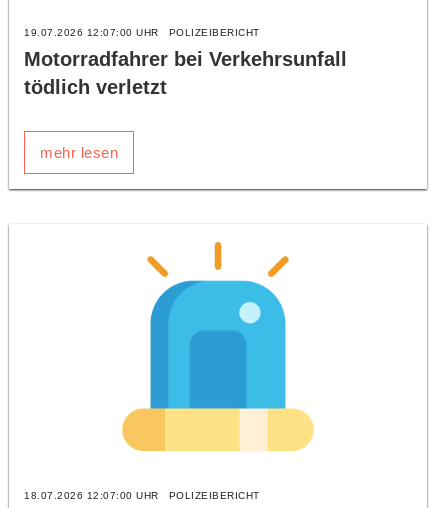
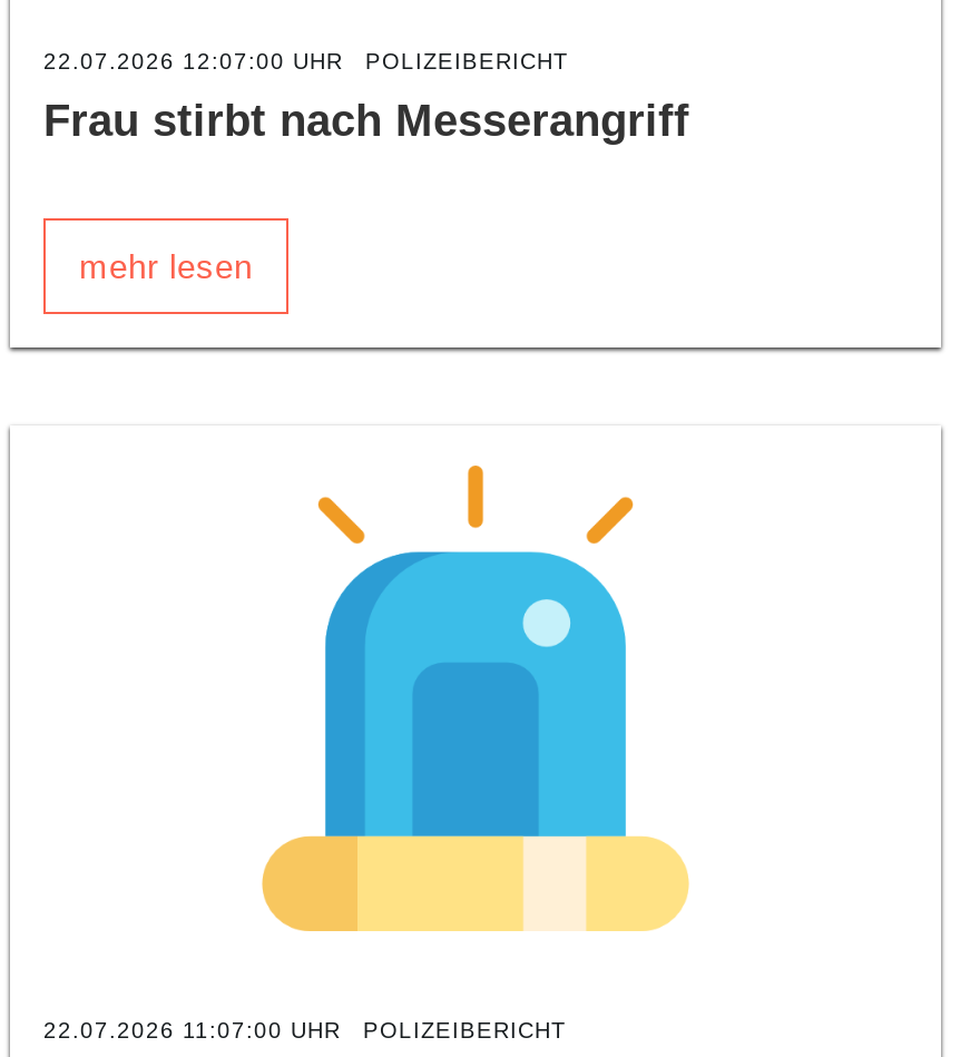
- 19.07.2026 12:07:00 UHR POLIZEIBERICHT
+ 22.07.2026 12:07:00 UHR POLIZEIBERICHT

- Motorradfahrer bei Verkehrsunfall
- tödlich verletzt
+ Frau stirbt nach Messerangriff

- 18.07.2026 12:07:00 UHR POLIZEIBERICHT
+ 22.07.2026 11:07:00 UHR POLIZEIBERICHT
